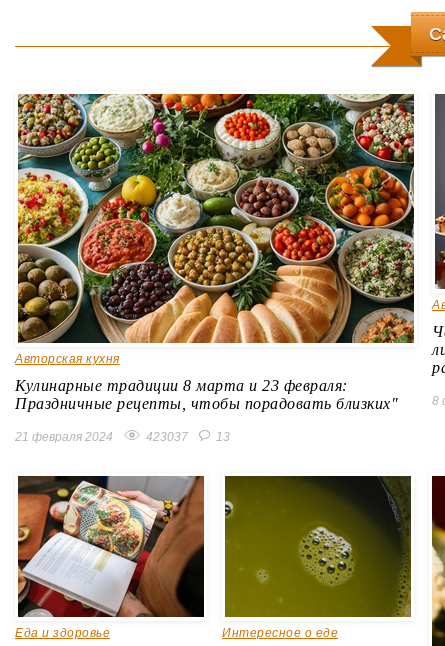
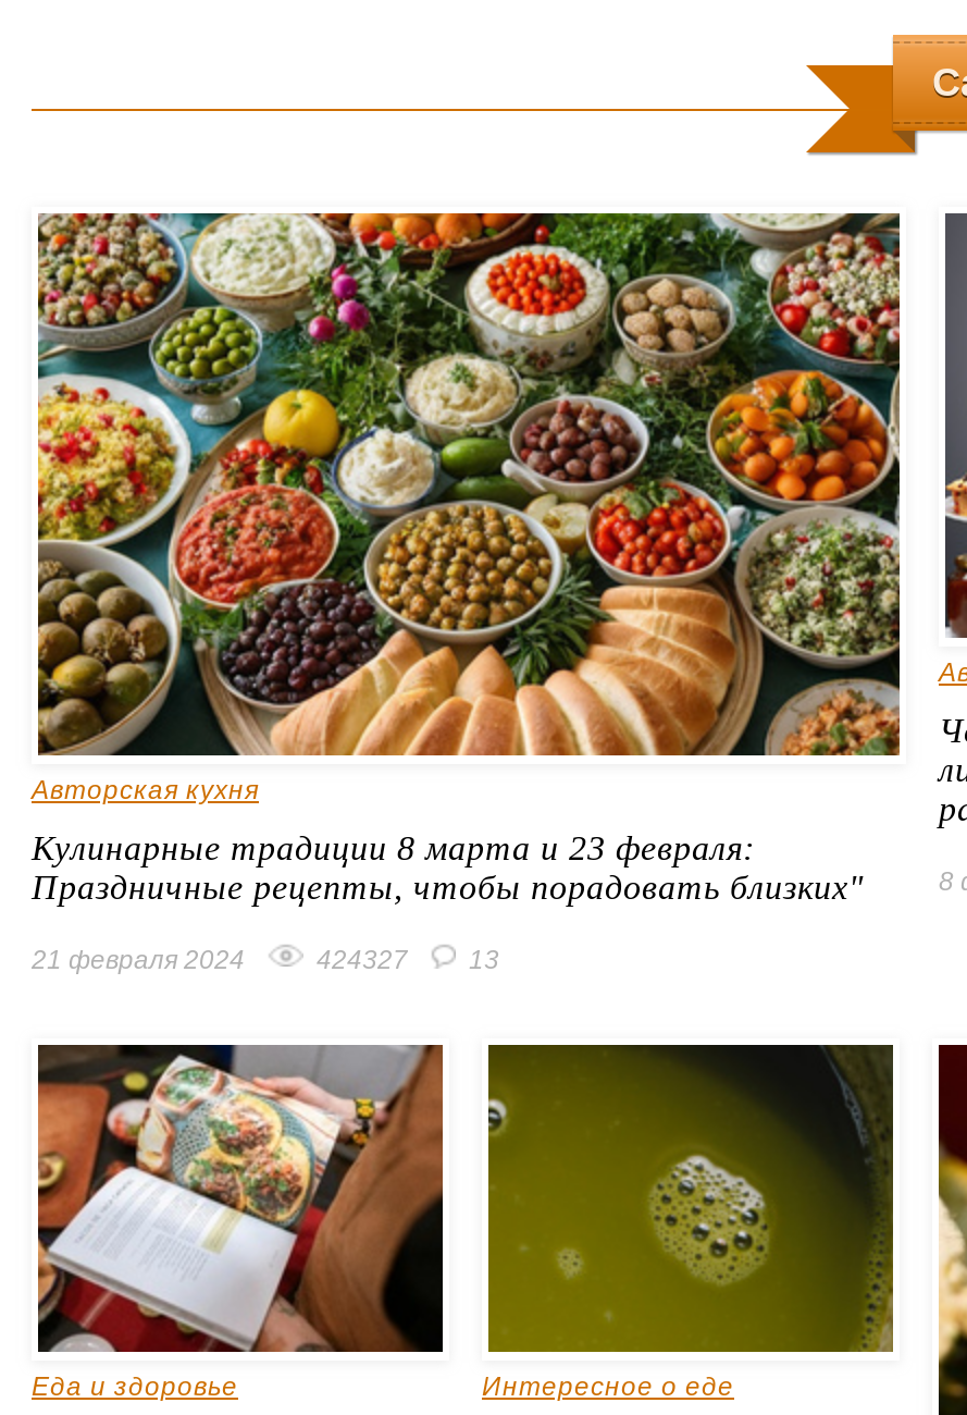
- 423037 13
+ 424327 13
